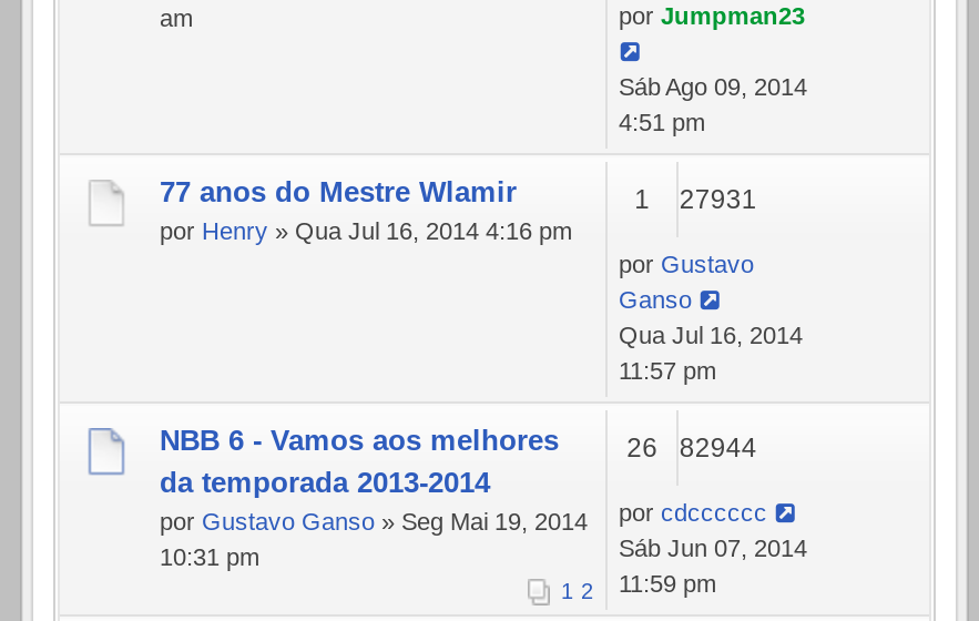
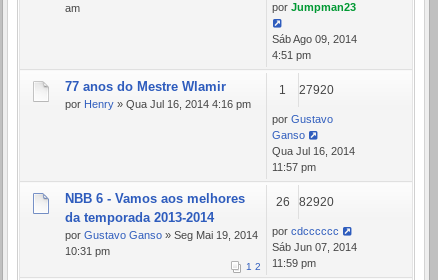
- 1 27931
+ 1 27920

- 26 82944
+ 26 82920
